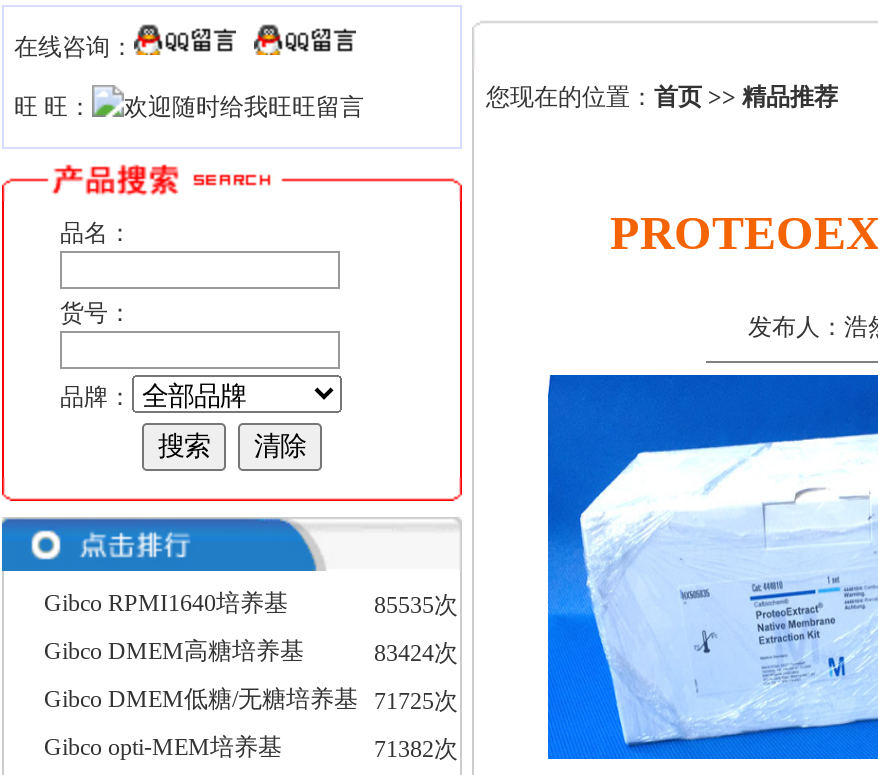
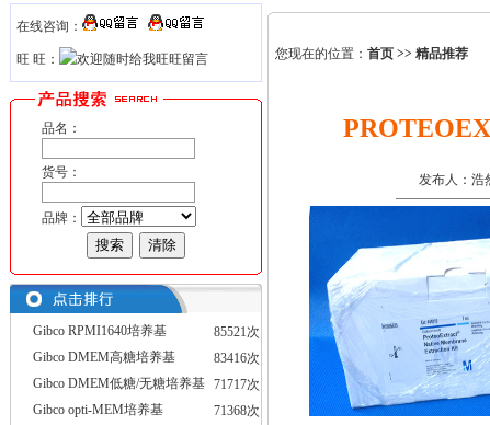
- 85535次
+ 85521次

- 83424次
+ 83416次

- Gibco DMEM低糖/无糖培养基 71725次
+ Gibco DMEM低糖/无糖培养基 71717次

- 71382次
+ 71368次
